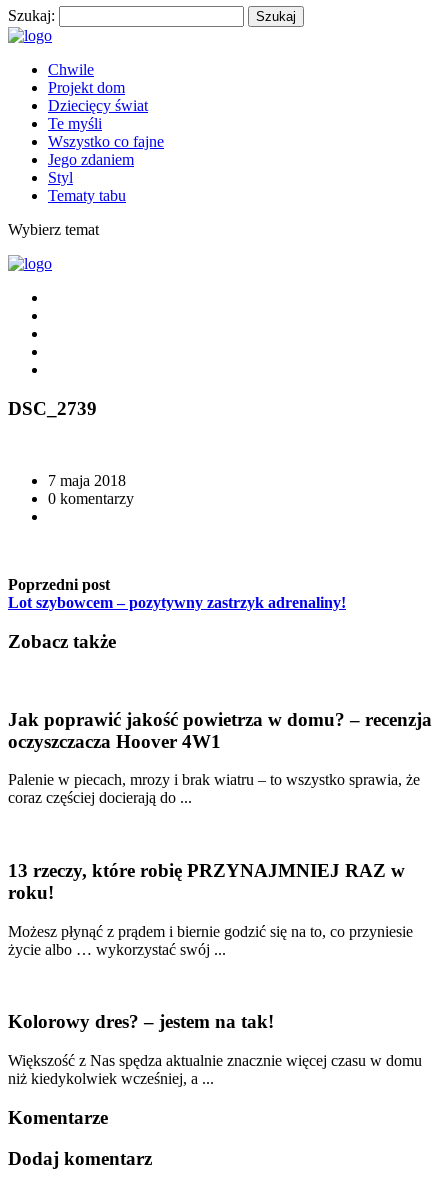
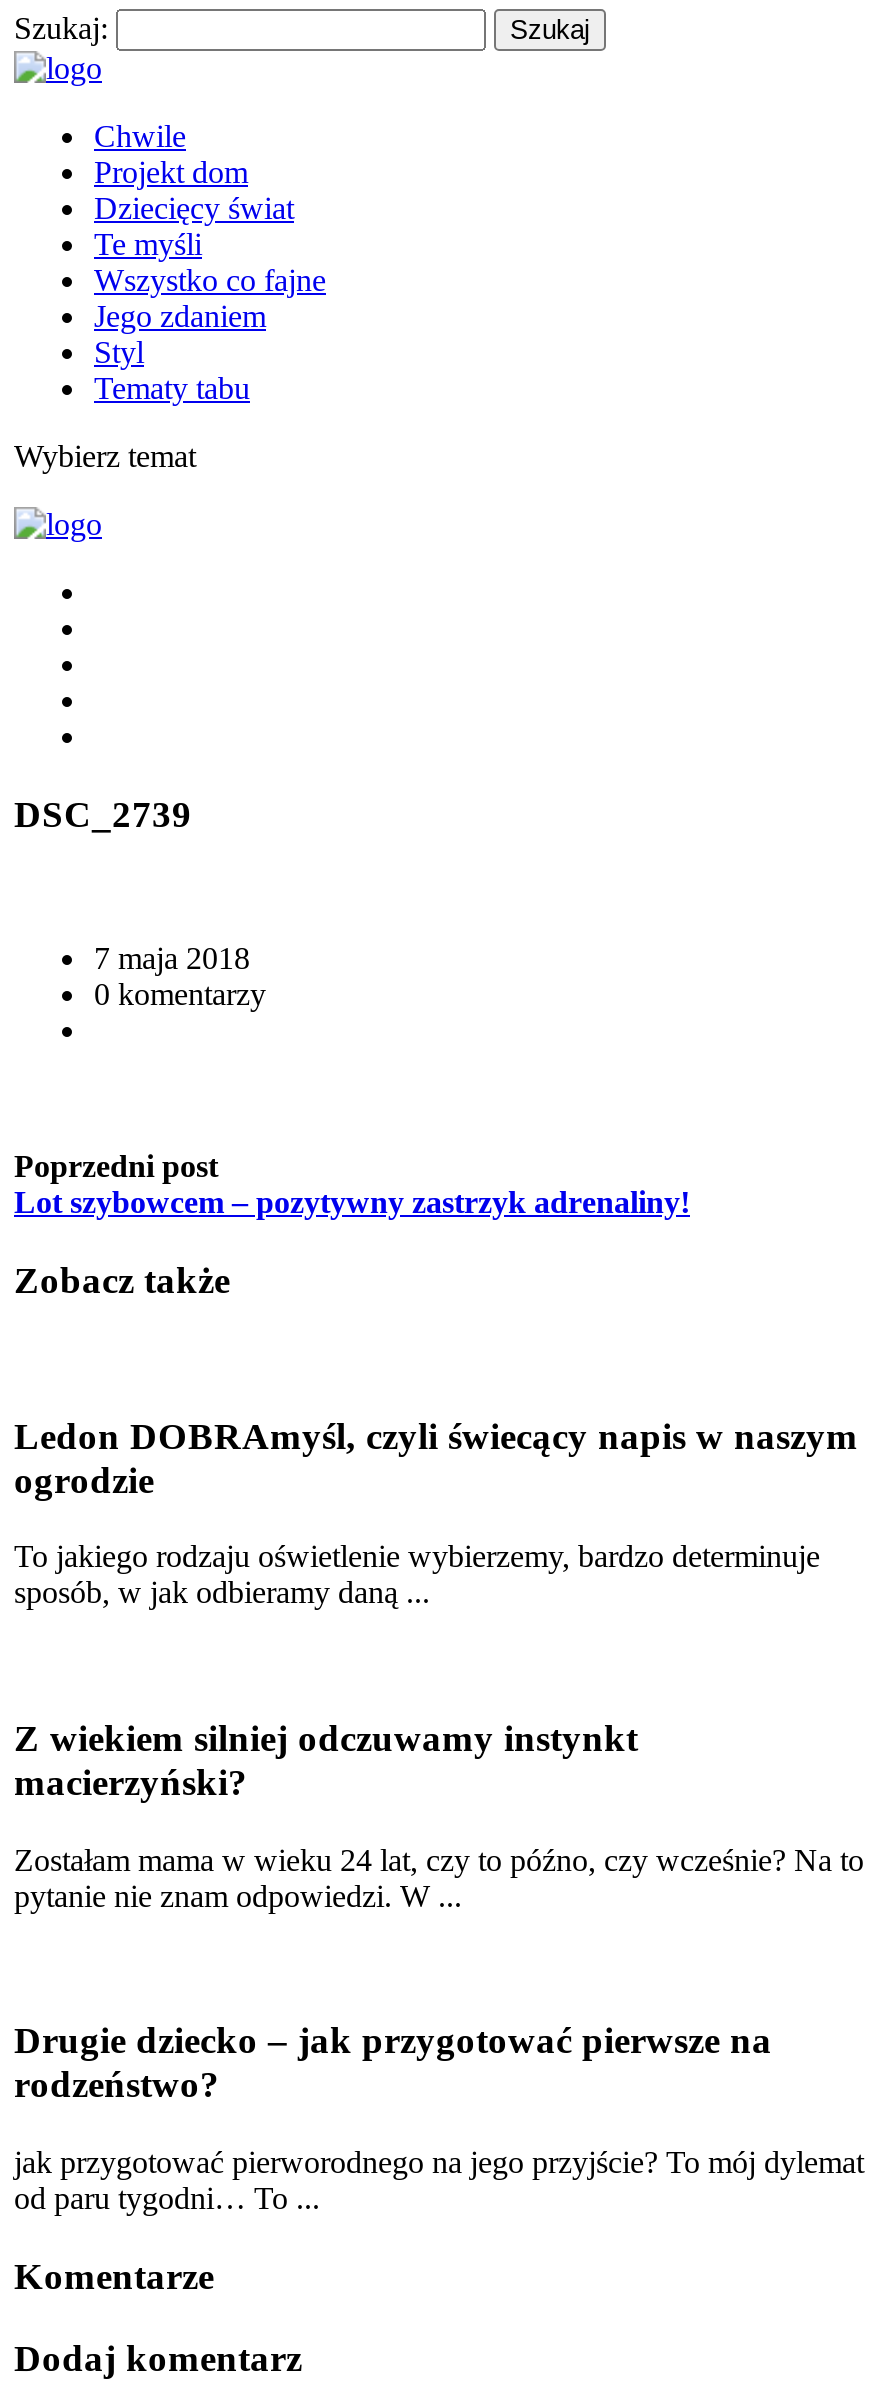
- Jak poprawić jakość powietrza w domu? – recenzja
- oczyszczacza Hoover 4W1
+ Ledon DOBRAmyśl, czyli świecący napis w naszym
+ ogrodzie

- Palenie w piecach, mrozy i brak wiatru – to wszystko sprawia, że
- coraz częściej docierają do ...
+ To jakiego rodzaju oświetlenie wybierzemy, bardzo determinuje
+ sposób, w jak odbieramy daną ...

- 13 rzeczy, które robię PRZYNAJMNIEJ RAZ w
- roku!
+ Z wiekiem silniej odczuwamy instynkt
+ macierzyński?

- Możesz płynąć z prądem i biernie godzić się na to, co przyniesie
- życie albo … wykorzystać swój ...
+ Zostałam mama w wieku 24 lat, czy to późno, czy wcześnie? Na to
+ pytanie nie znam odpowiedzi. W ...

- Kolorowy dres? – jestem na tak!
+ Drugie dziecko – jak przygotować pierwsze na
+ rodzeństwo?

- Większość z Nas spędza aktualnie znacznie więcej czasu w domu
- niż kiedykolwiek wcześniej, a ...
+ jak przygotować pierworodnego na jego przyjście? To mój dylemat
+ od paru tygodni… To ...
